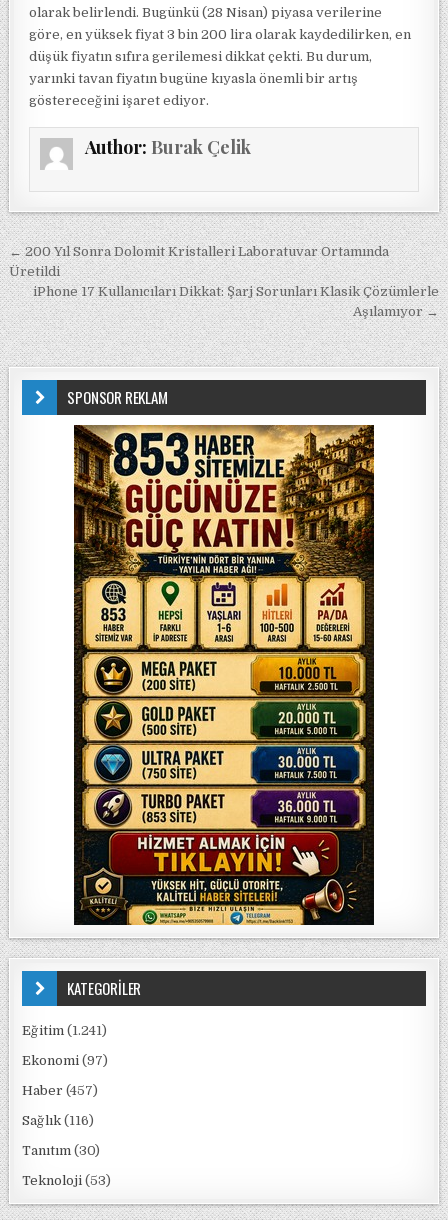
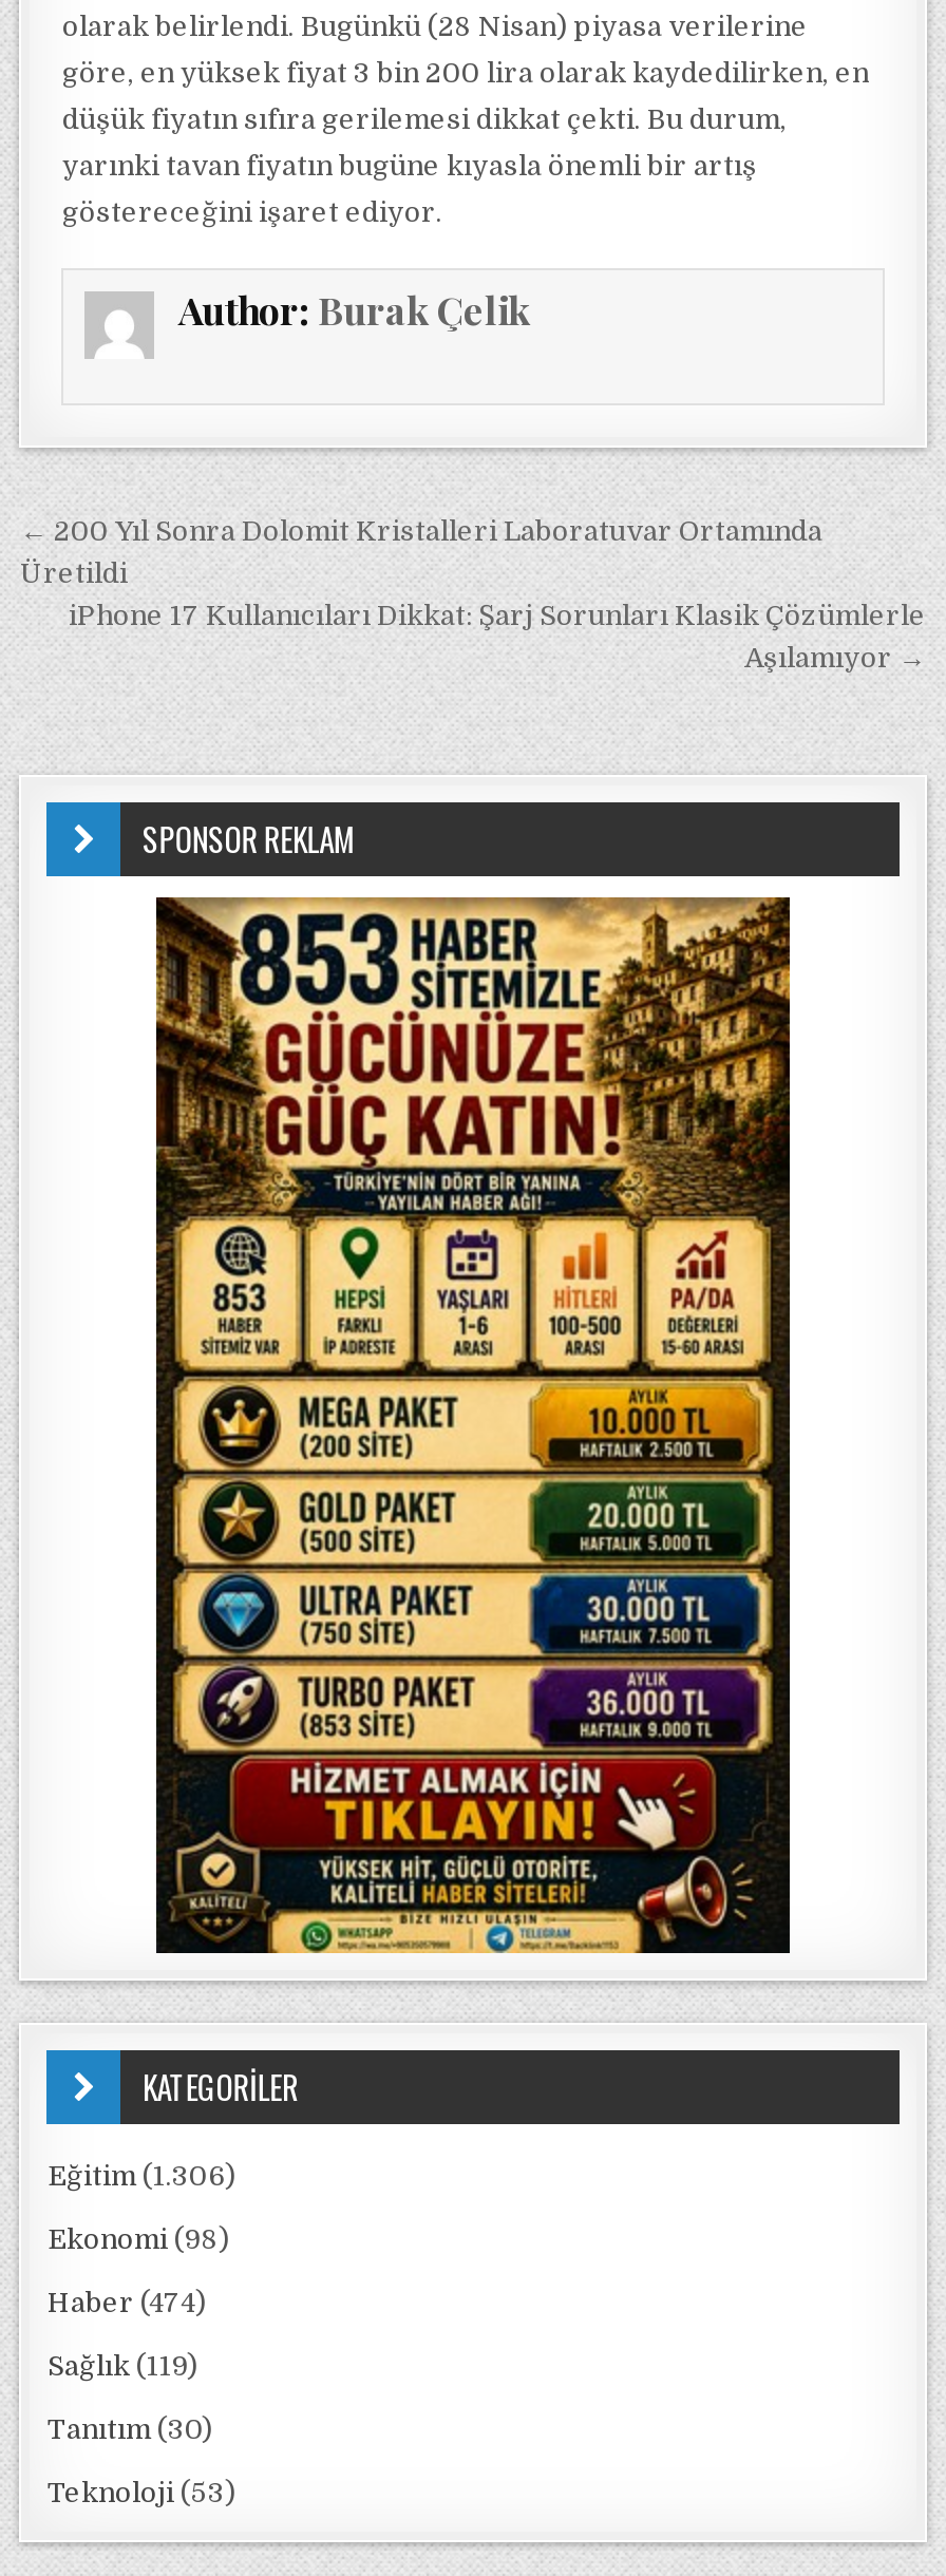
- Eğitim (1.241)
+ Eğitim (1.306)

- Ekonomi (97)
+ Ekonomi (98)

- Haber (457)
+ Haber (474)

- Sağlık (116)
+ Sağlık (119)
